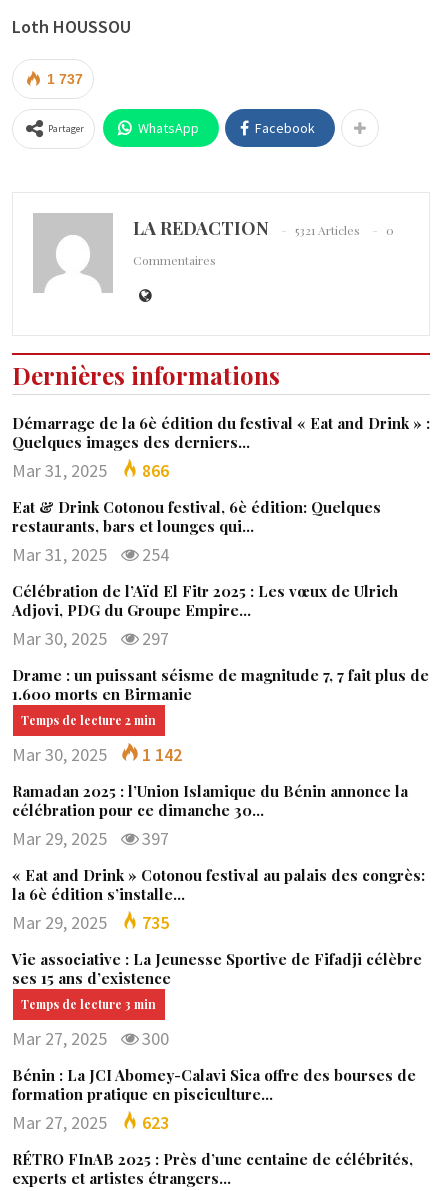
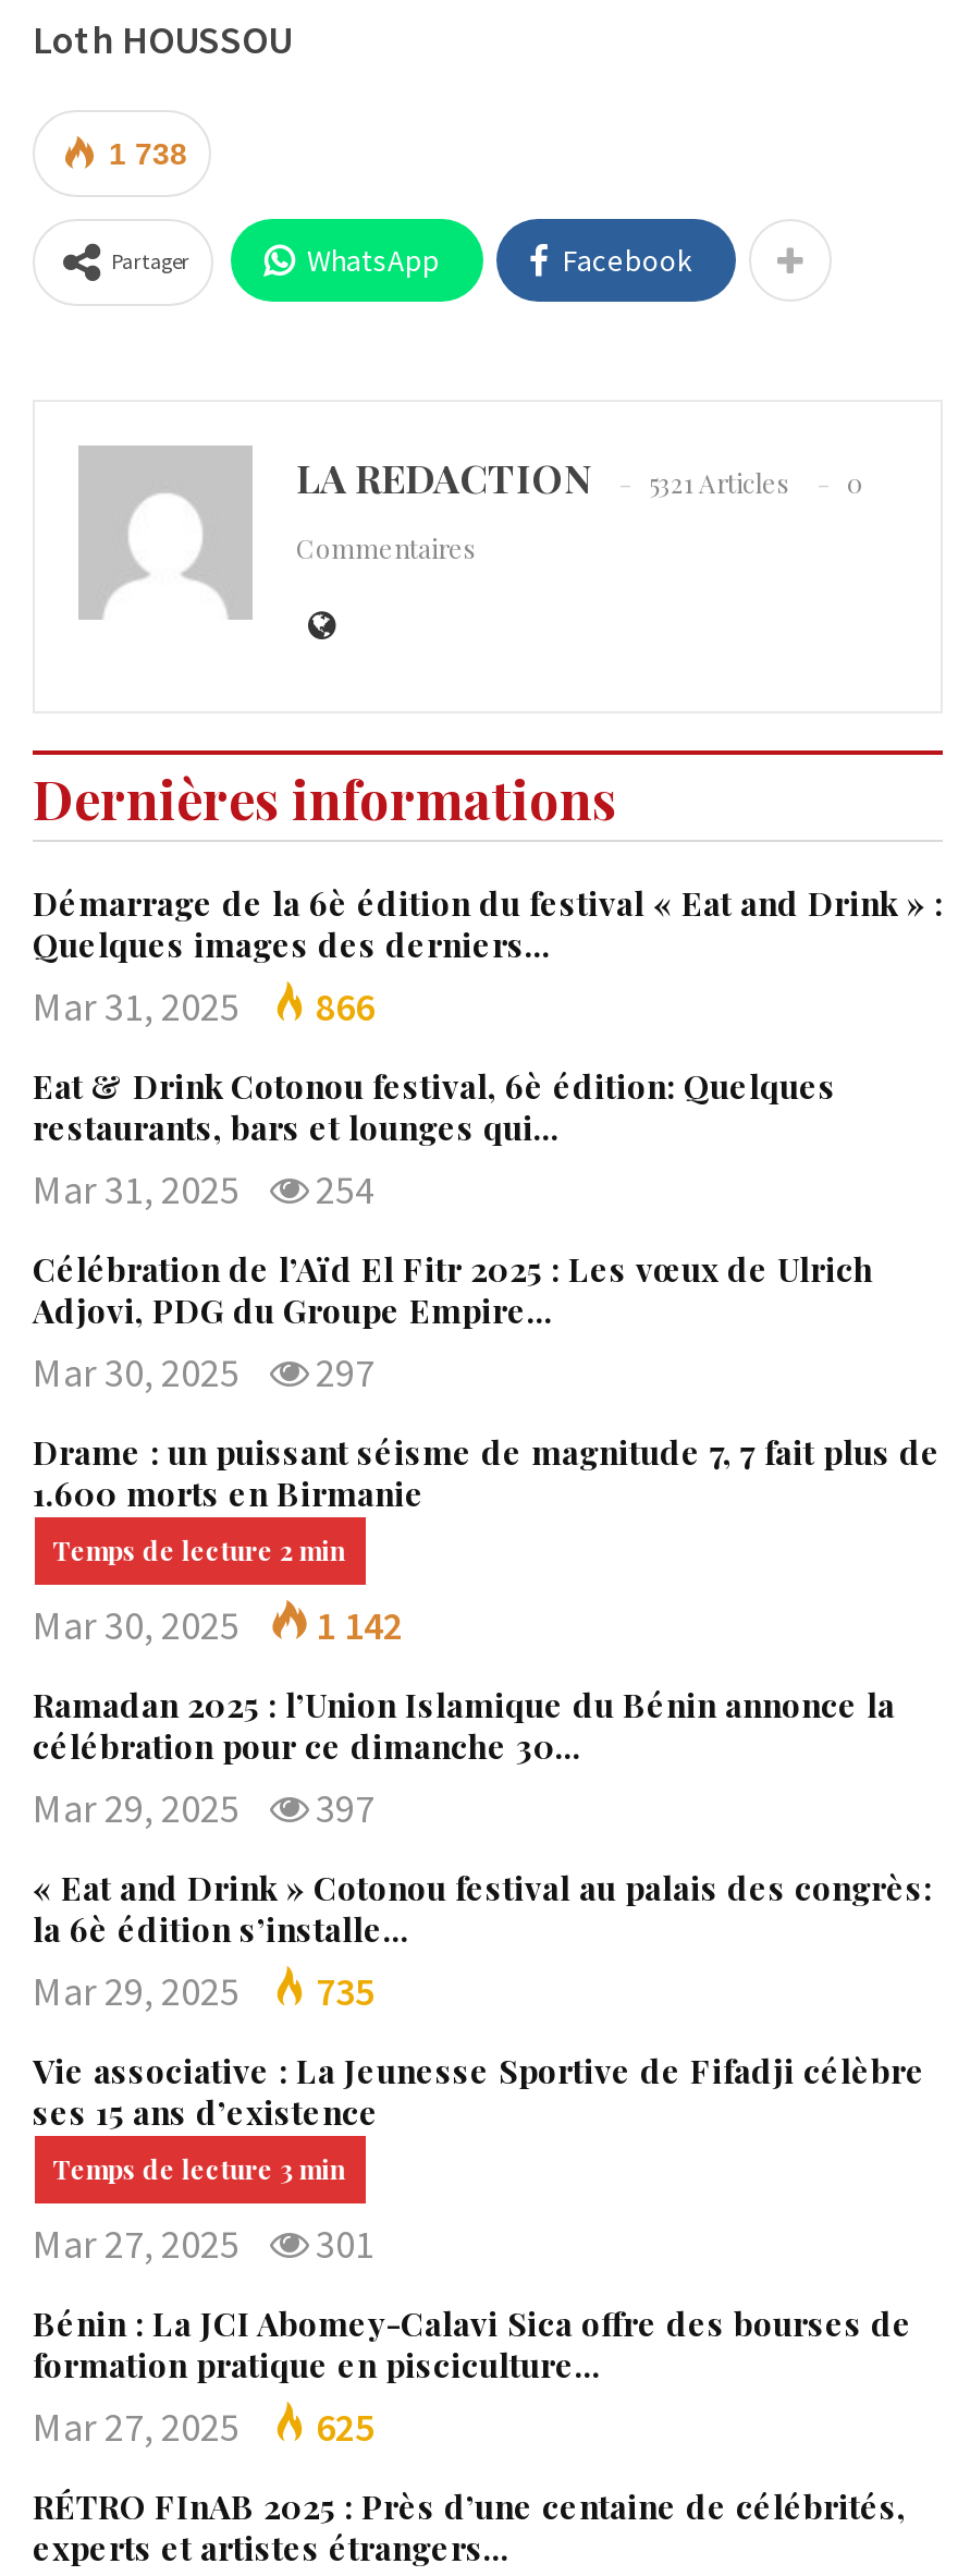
- 1 737
+ 1 738

- Mar 27, 2025 300
+ Mar 27, 2025 301

- Mar 27, 2025 623
+ Mar 27, 2025 625
